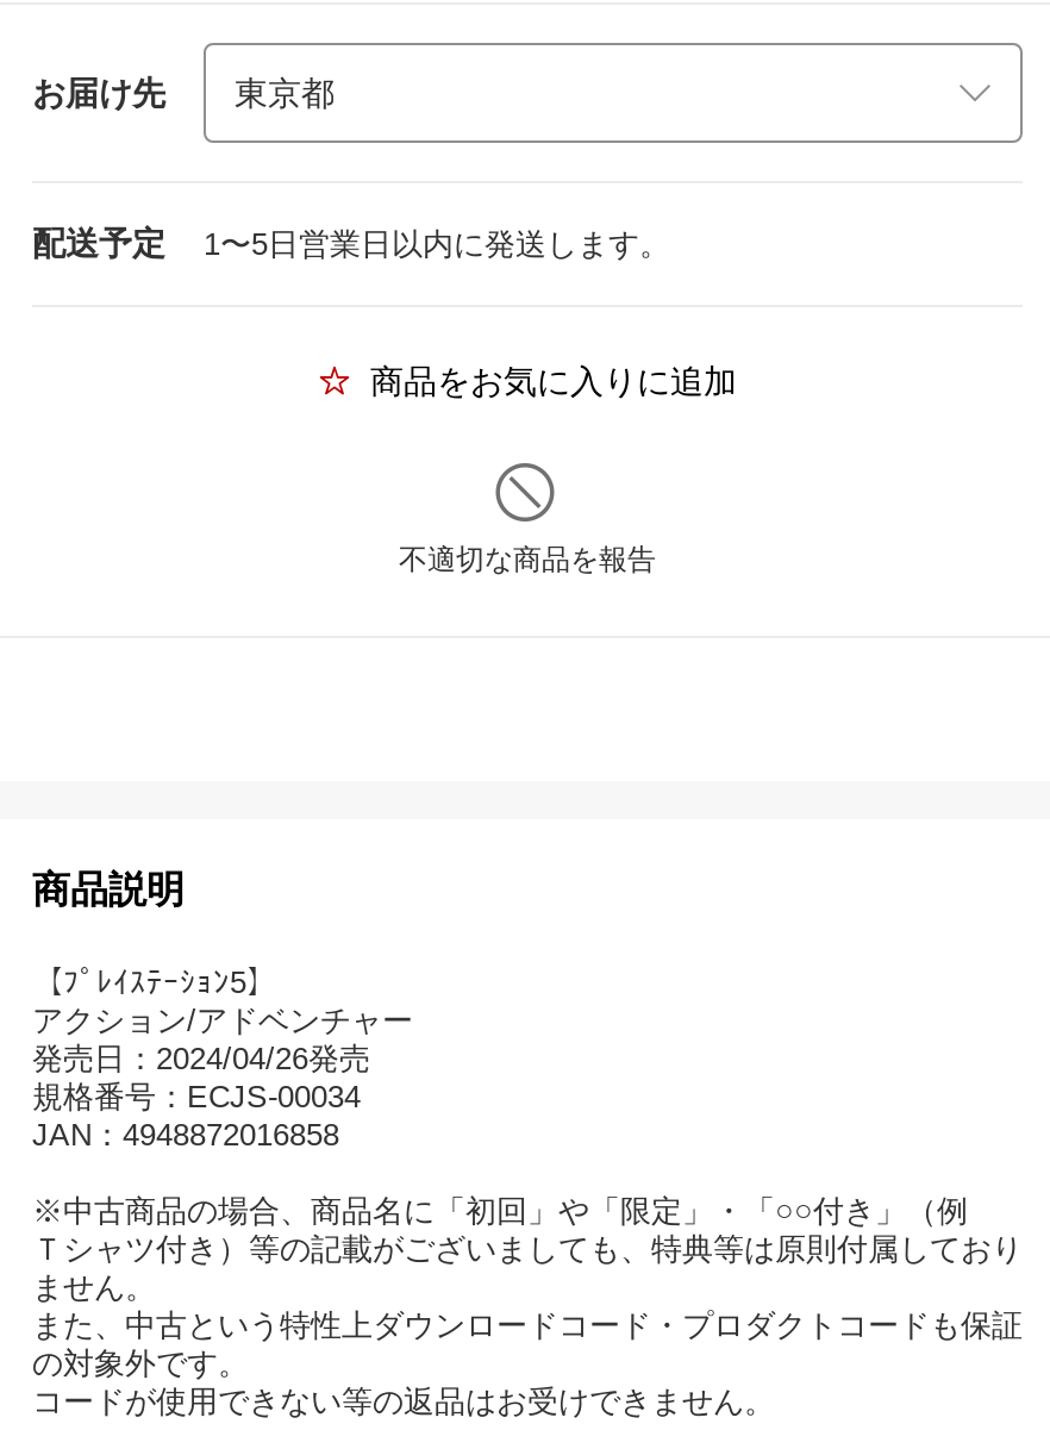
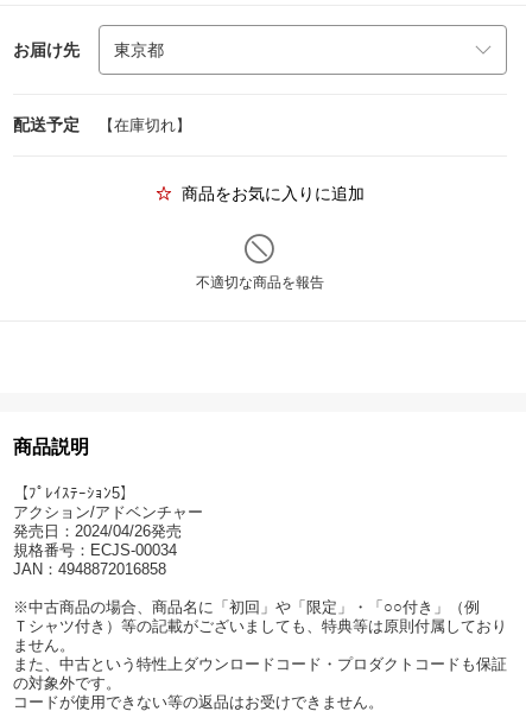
- 1〜5日営業日以内に発送します。
+ 【在庫切れ】
